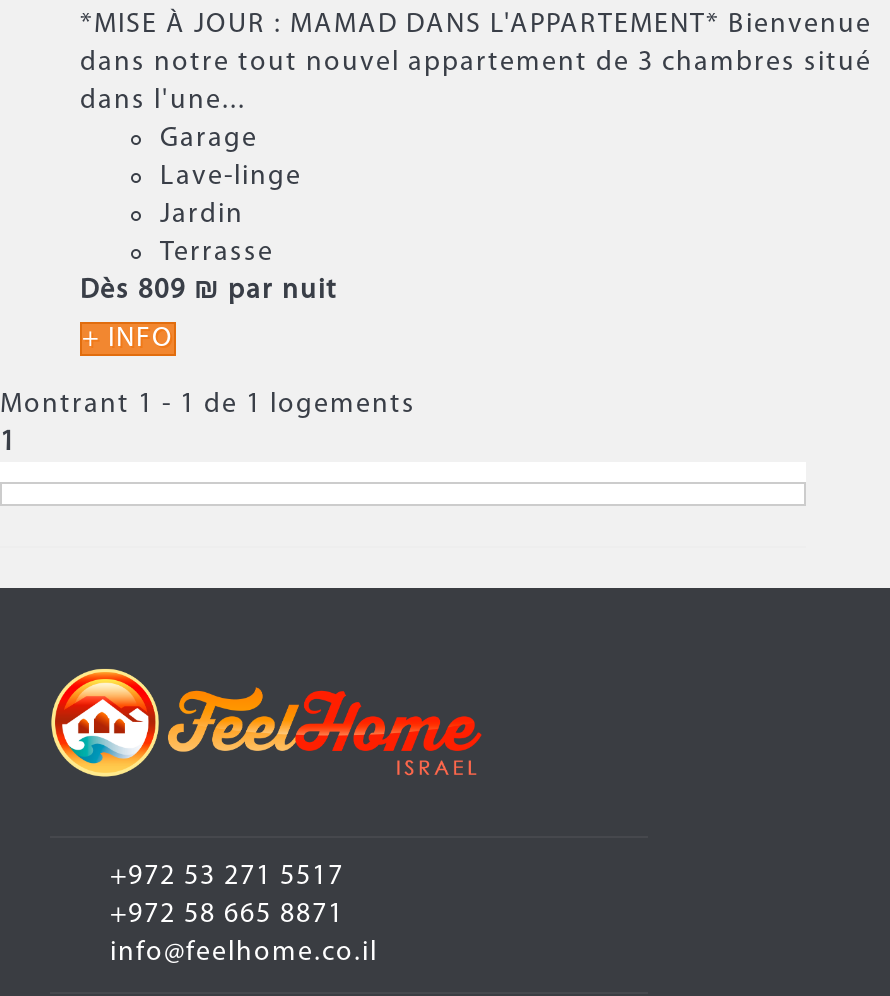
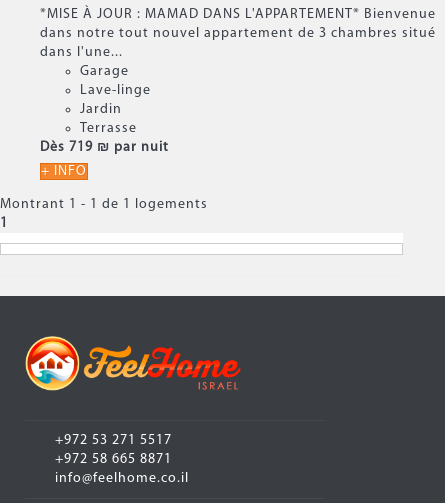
- Dès 809 ₪ par nuit
+ Dès 719 ₪ par nuit
